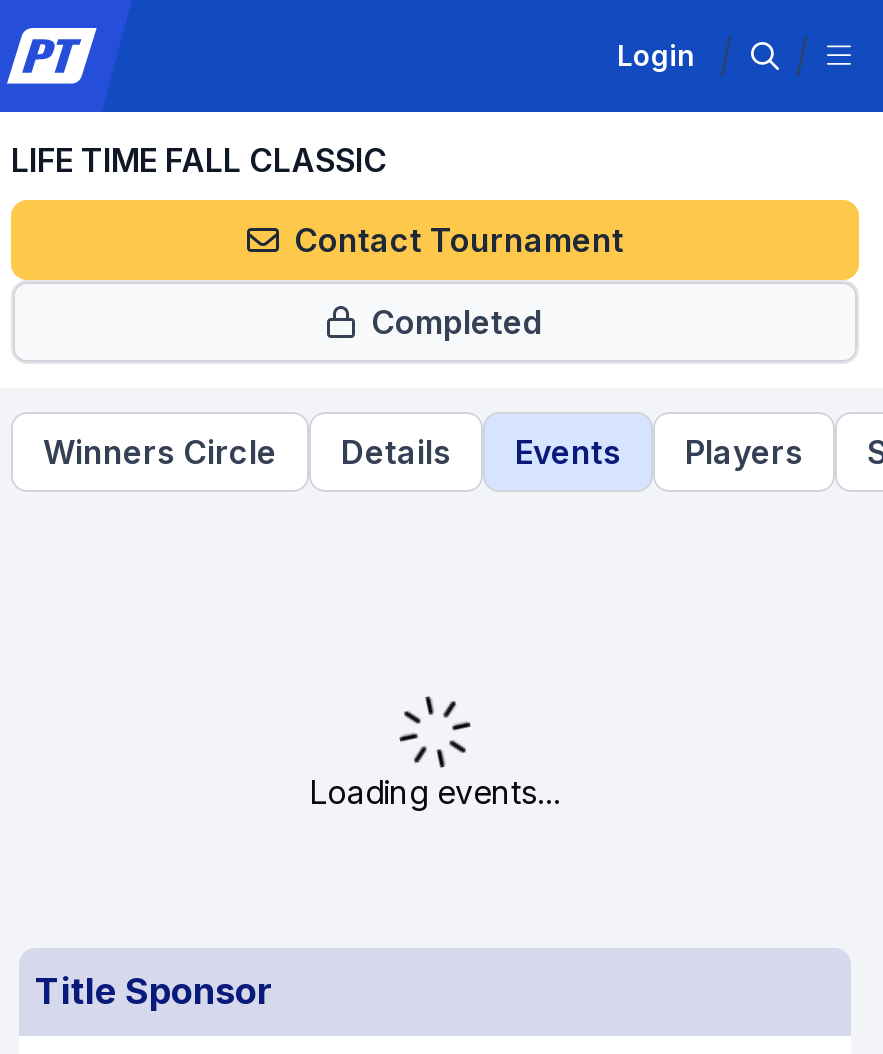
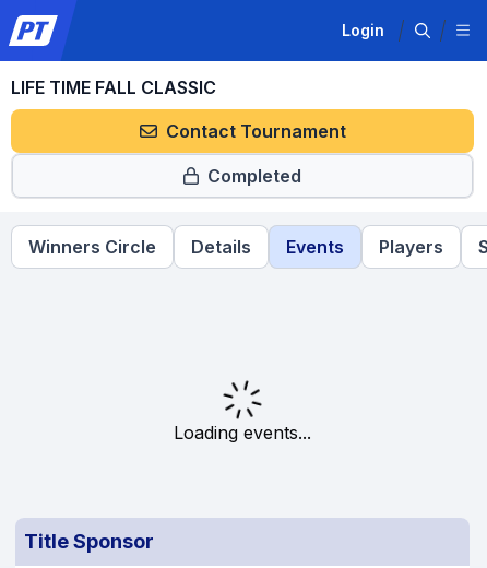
- [image]
+ [image]
